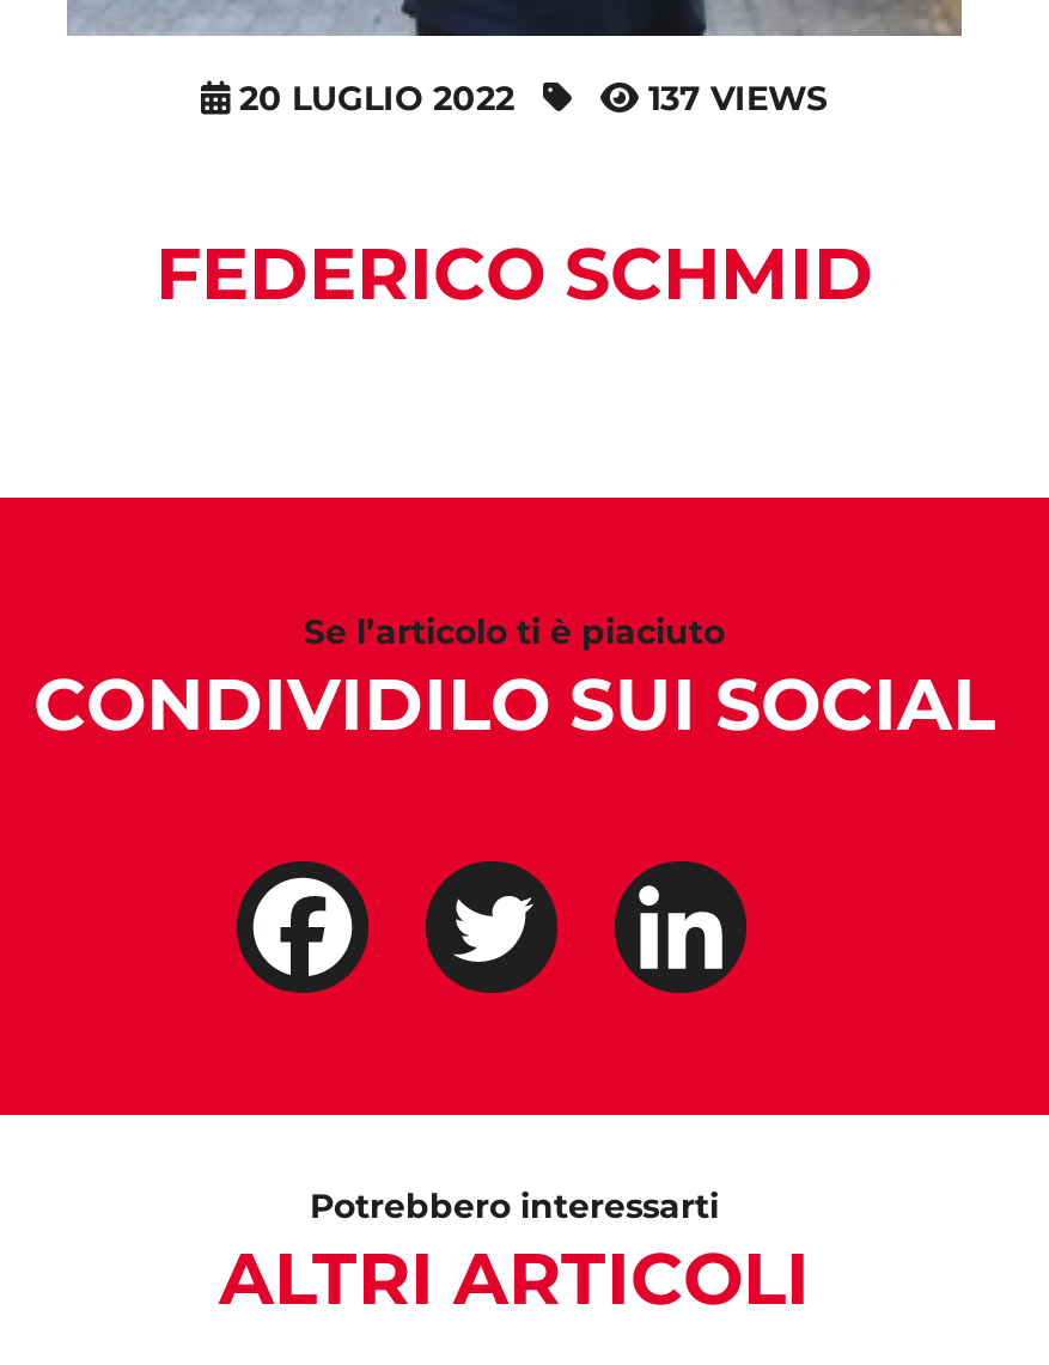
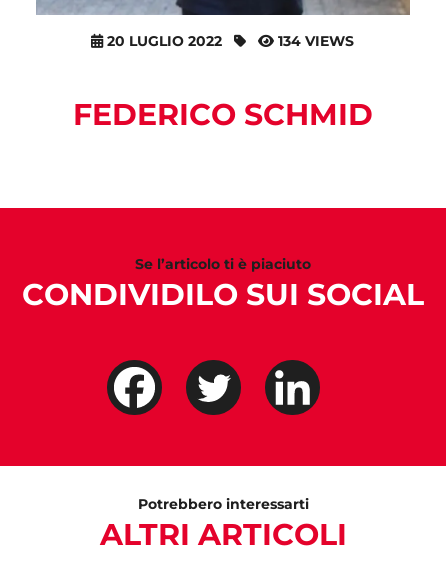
- 137 VIEWS
+ 134 VIEWS
